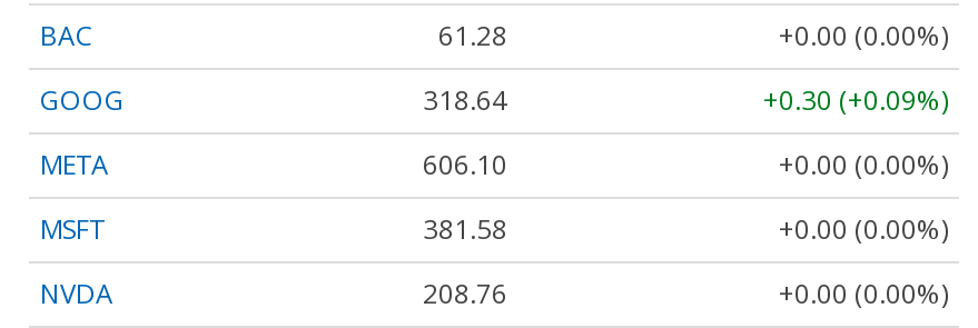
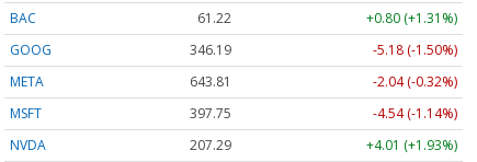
- 61.28
+ 61.22

- +0.00 (0.00%)
+ +0.80 (+1.31%)

- 318.64
+ 346.19

- +0.30 (+0.09%)
+ -5.18 (-1.50%)

- 606.10
+ 643.81

- +0.00 (0.00%)
+ -2.04 (-0.32%)

- 381.58
+ 397.75

- +0.00 (0.00%)
+ -4.54 (-1.14%)

- 208.76
+ 207.29

- +0.00 (0.00%)
+ +4.01 (+1.93%)
